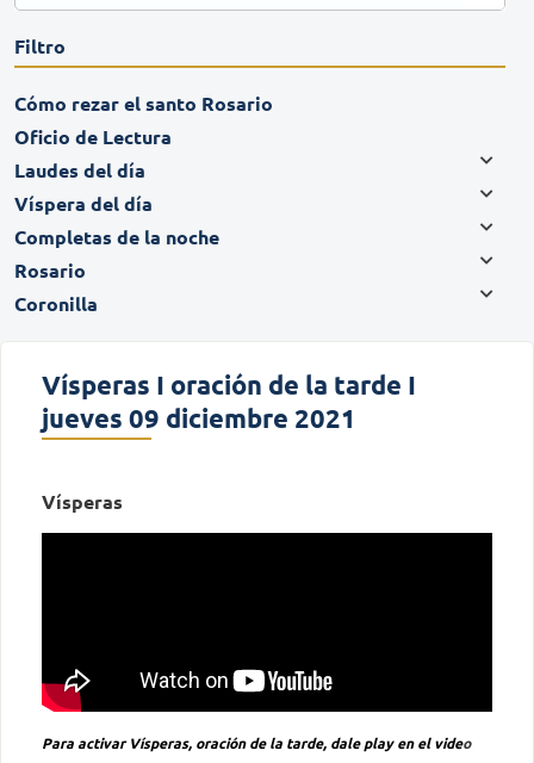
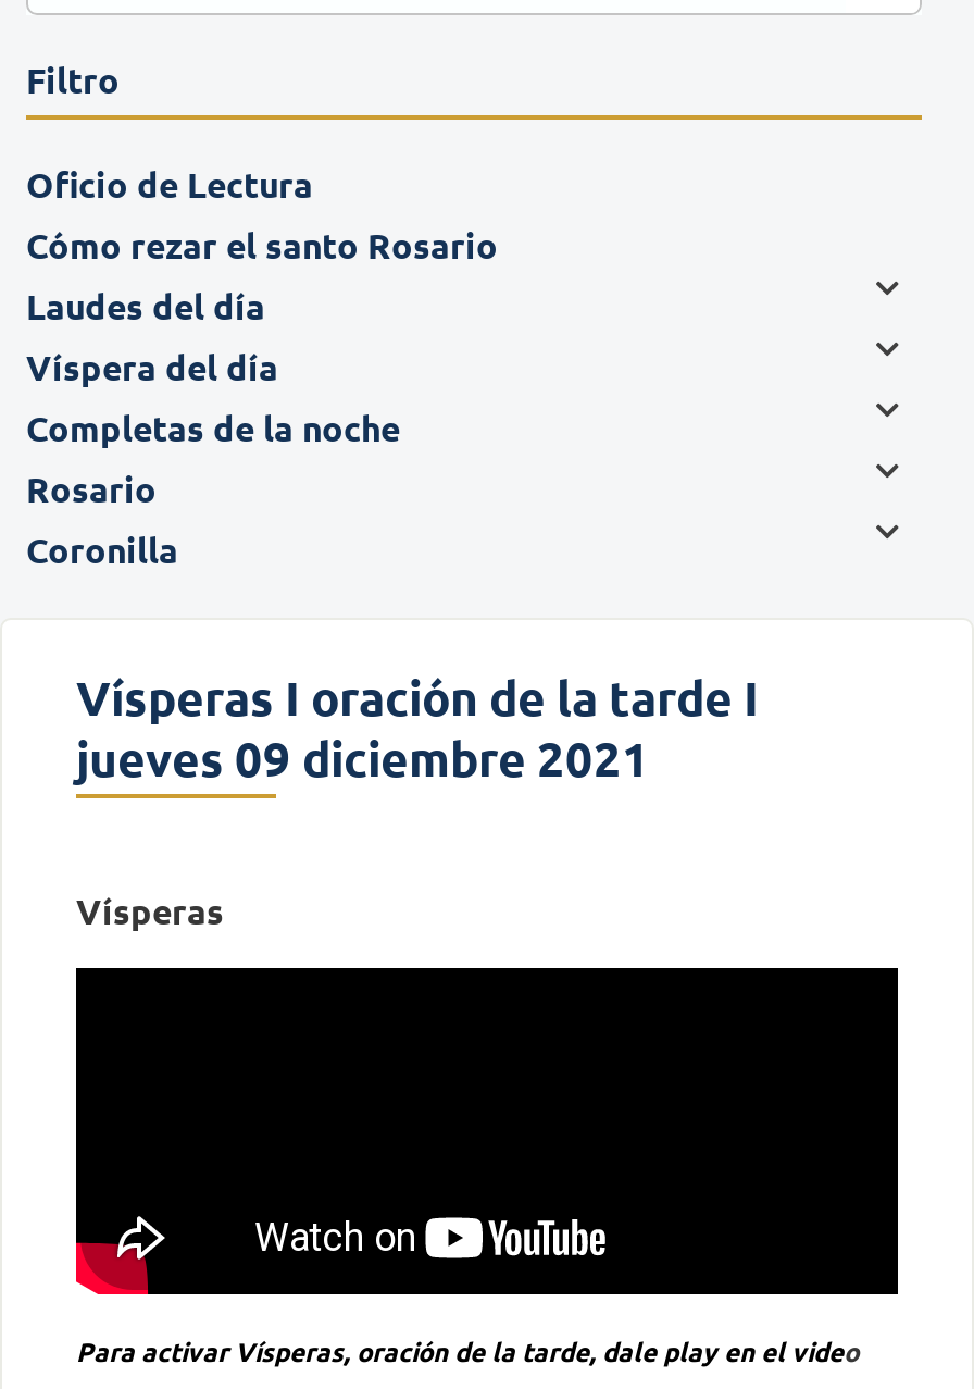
moved down: Cómo rezar el santo Rosario

moved up: Oficio de Lectura
